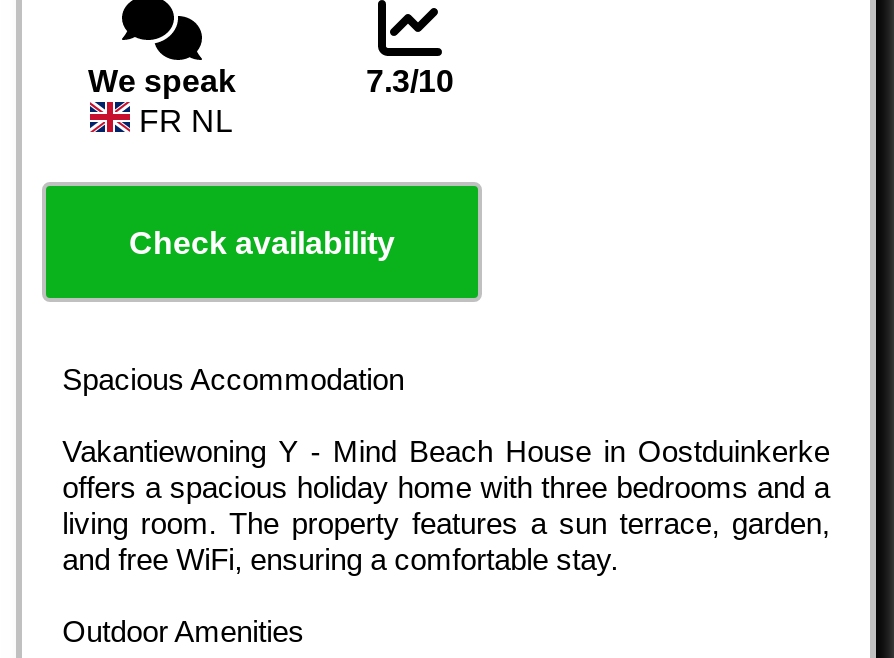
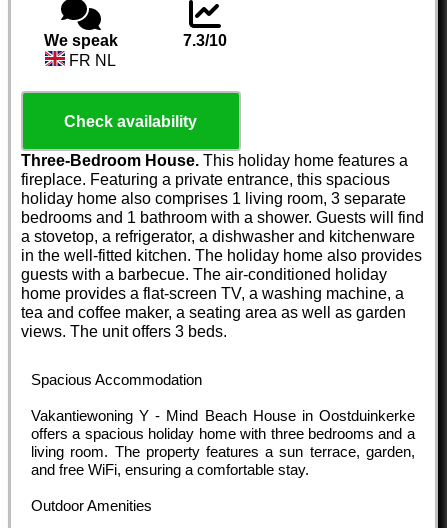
+ Three-Bedroom House. This holiday home features a
+ fireplace. Featuring a private entrance, this spacious
+ holiday home also comprises 1 living room, 3 separate
+ bedrooms and 1 bathroom with a shower. Guests will find
+ a stovetop, a refrigerator, a dishwasher and kitchenware
+ in the well-fitted kitchen. The holiday home also provides
+ guests with a barbecue. The air-conditioned holiday
+ home provides a flat-screen TV, a washing machine, a
+ tea and coffee maker, a seating area as well as garden
+ views. The unit offers 3 beds.
